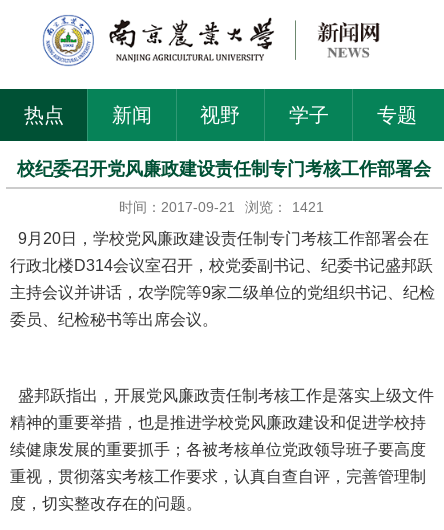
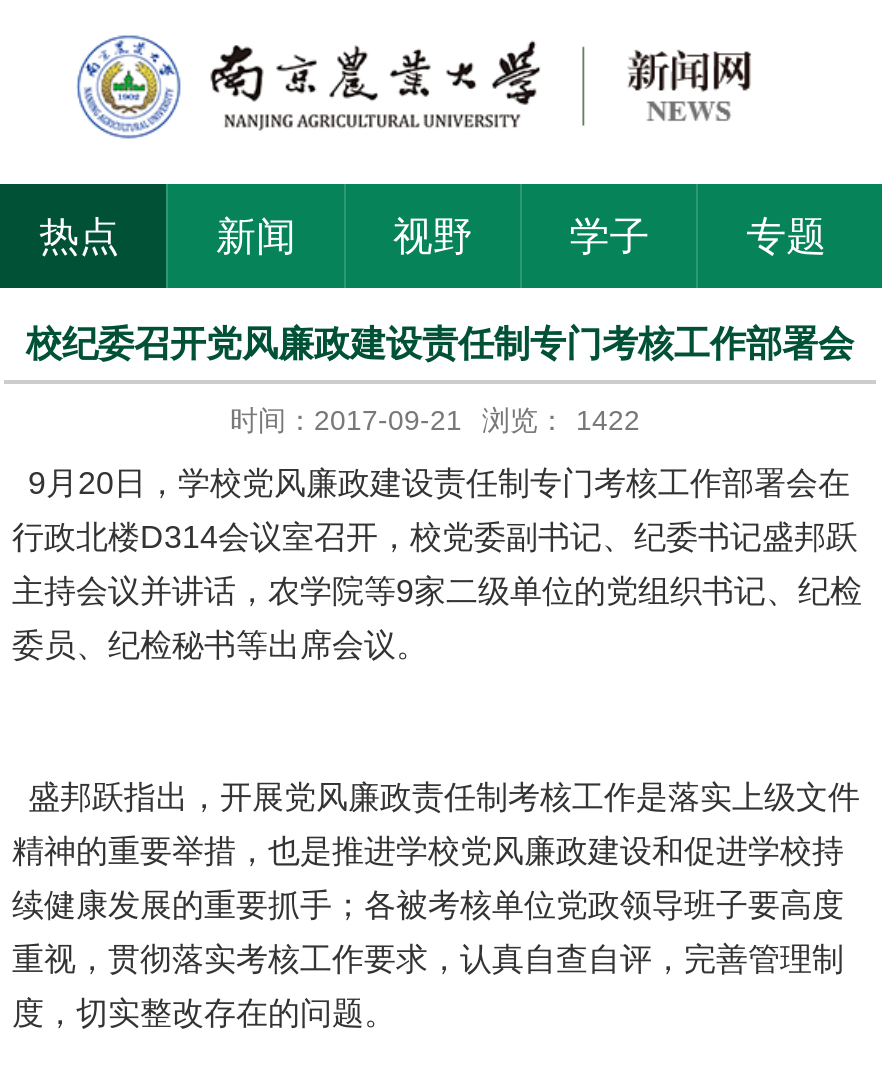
- 时间：2017-09-21 浏览： 1421
+ 时间：2017-09-21 浏览： 1422
